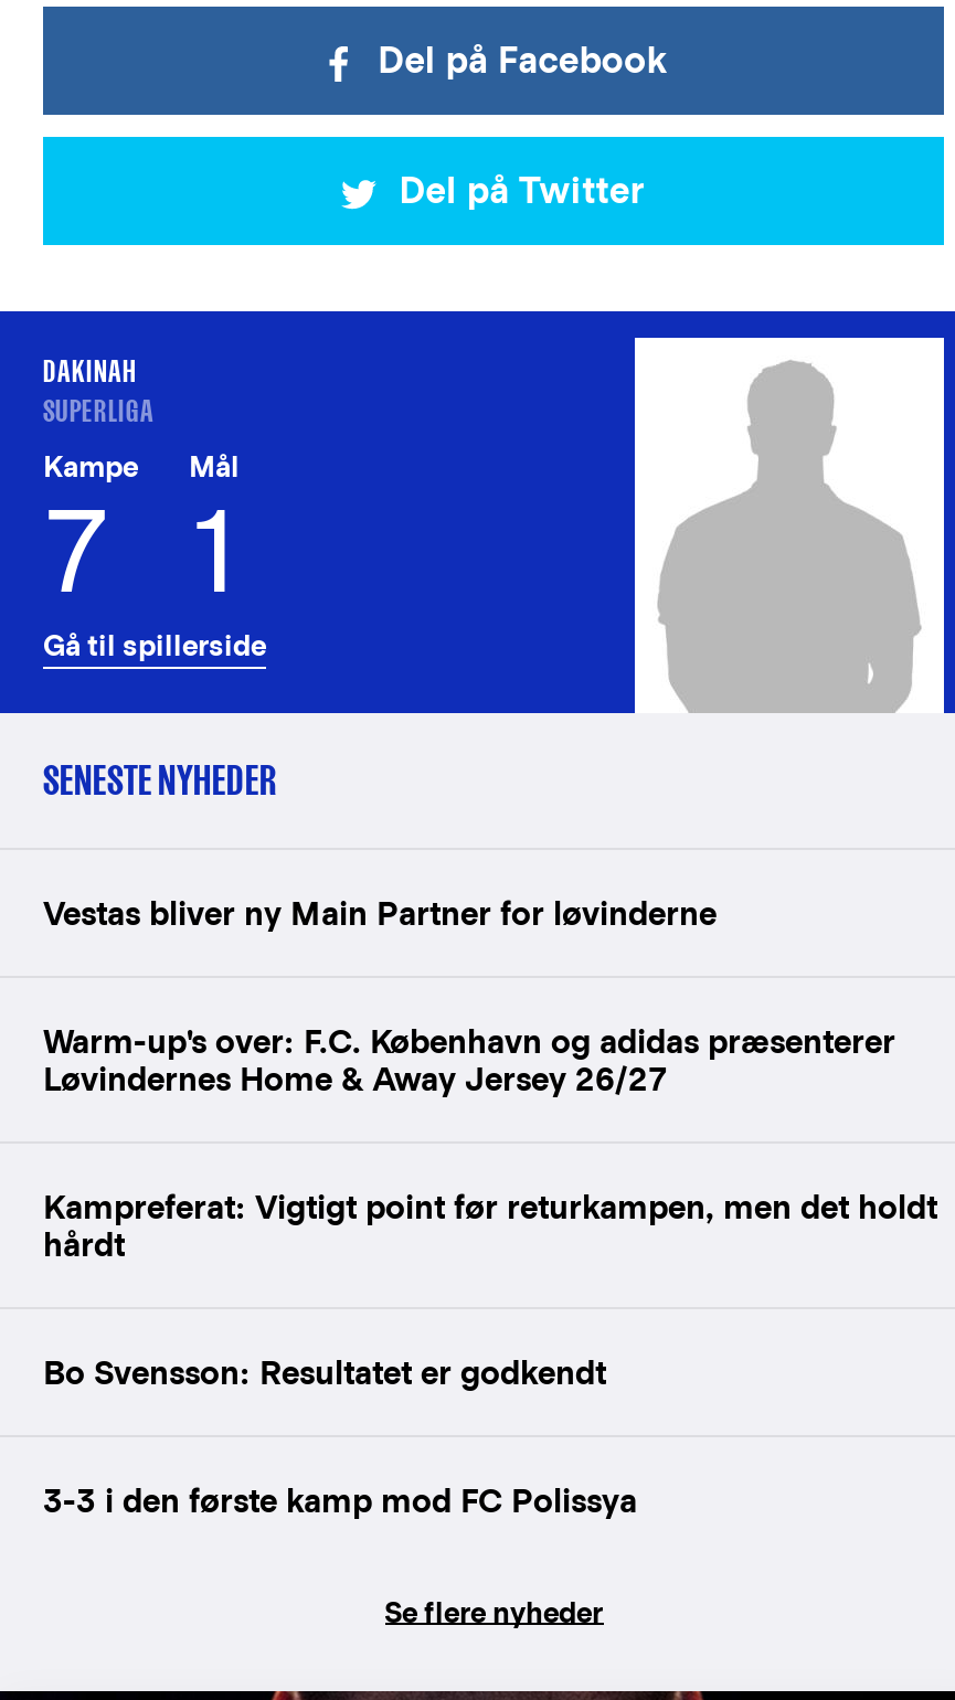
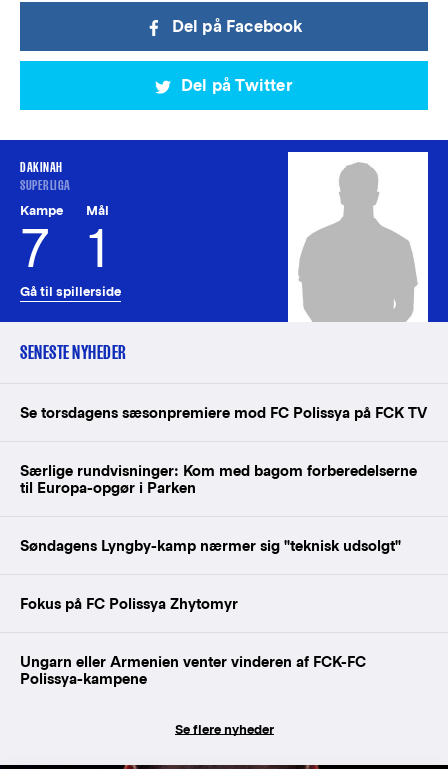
- Vestas bliver ny Main Partner for løvinderne
+ Se torsdagens sæsonpremiere mod FC Polissya på FCK TV

- Warm-up's over: F.C. København og adidas præsenterer
- Løvindernes Home & Away Jersey 26/27
+ Særlige rundvisninger: Kom med bagom forberedelserne
+ til Europa-opgør i Parken

- Kampreferat: Vigtigt point før returkampen, men det holdt
- hårdt
+ Søndagens Lyngby-kamp nærmer sig "teknisk udsolgt"

- Bo Svensson: Resultatet er godkendt
+ Fokus på FC Polissya Zhytomyr

- 3-3 i den første kamp mod FC Polissya
+ Ungarn eller Armenien venter vinderen af FCK-FC
+ Polissya-kampene
